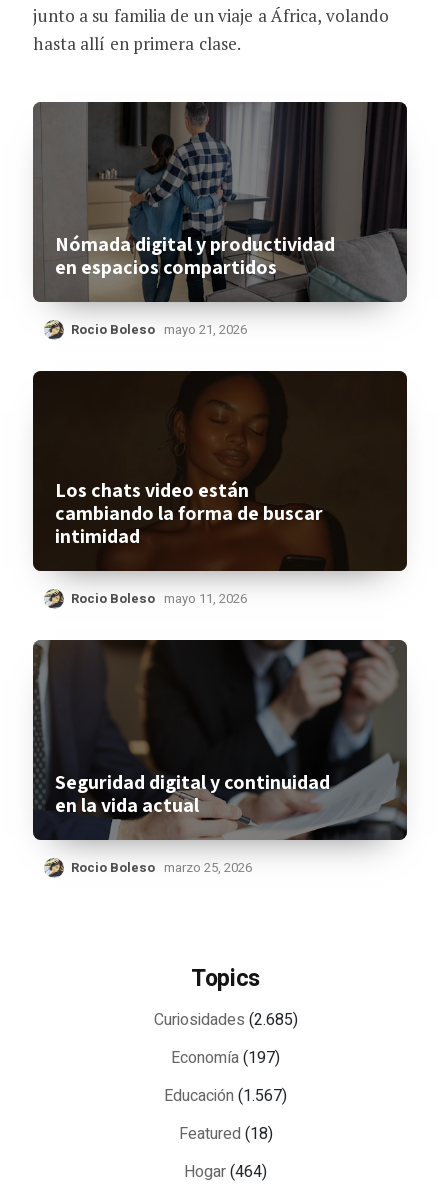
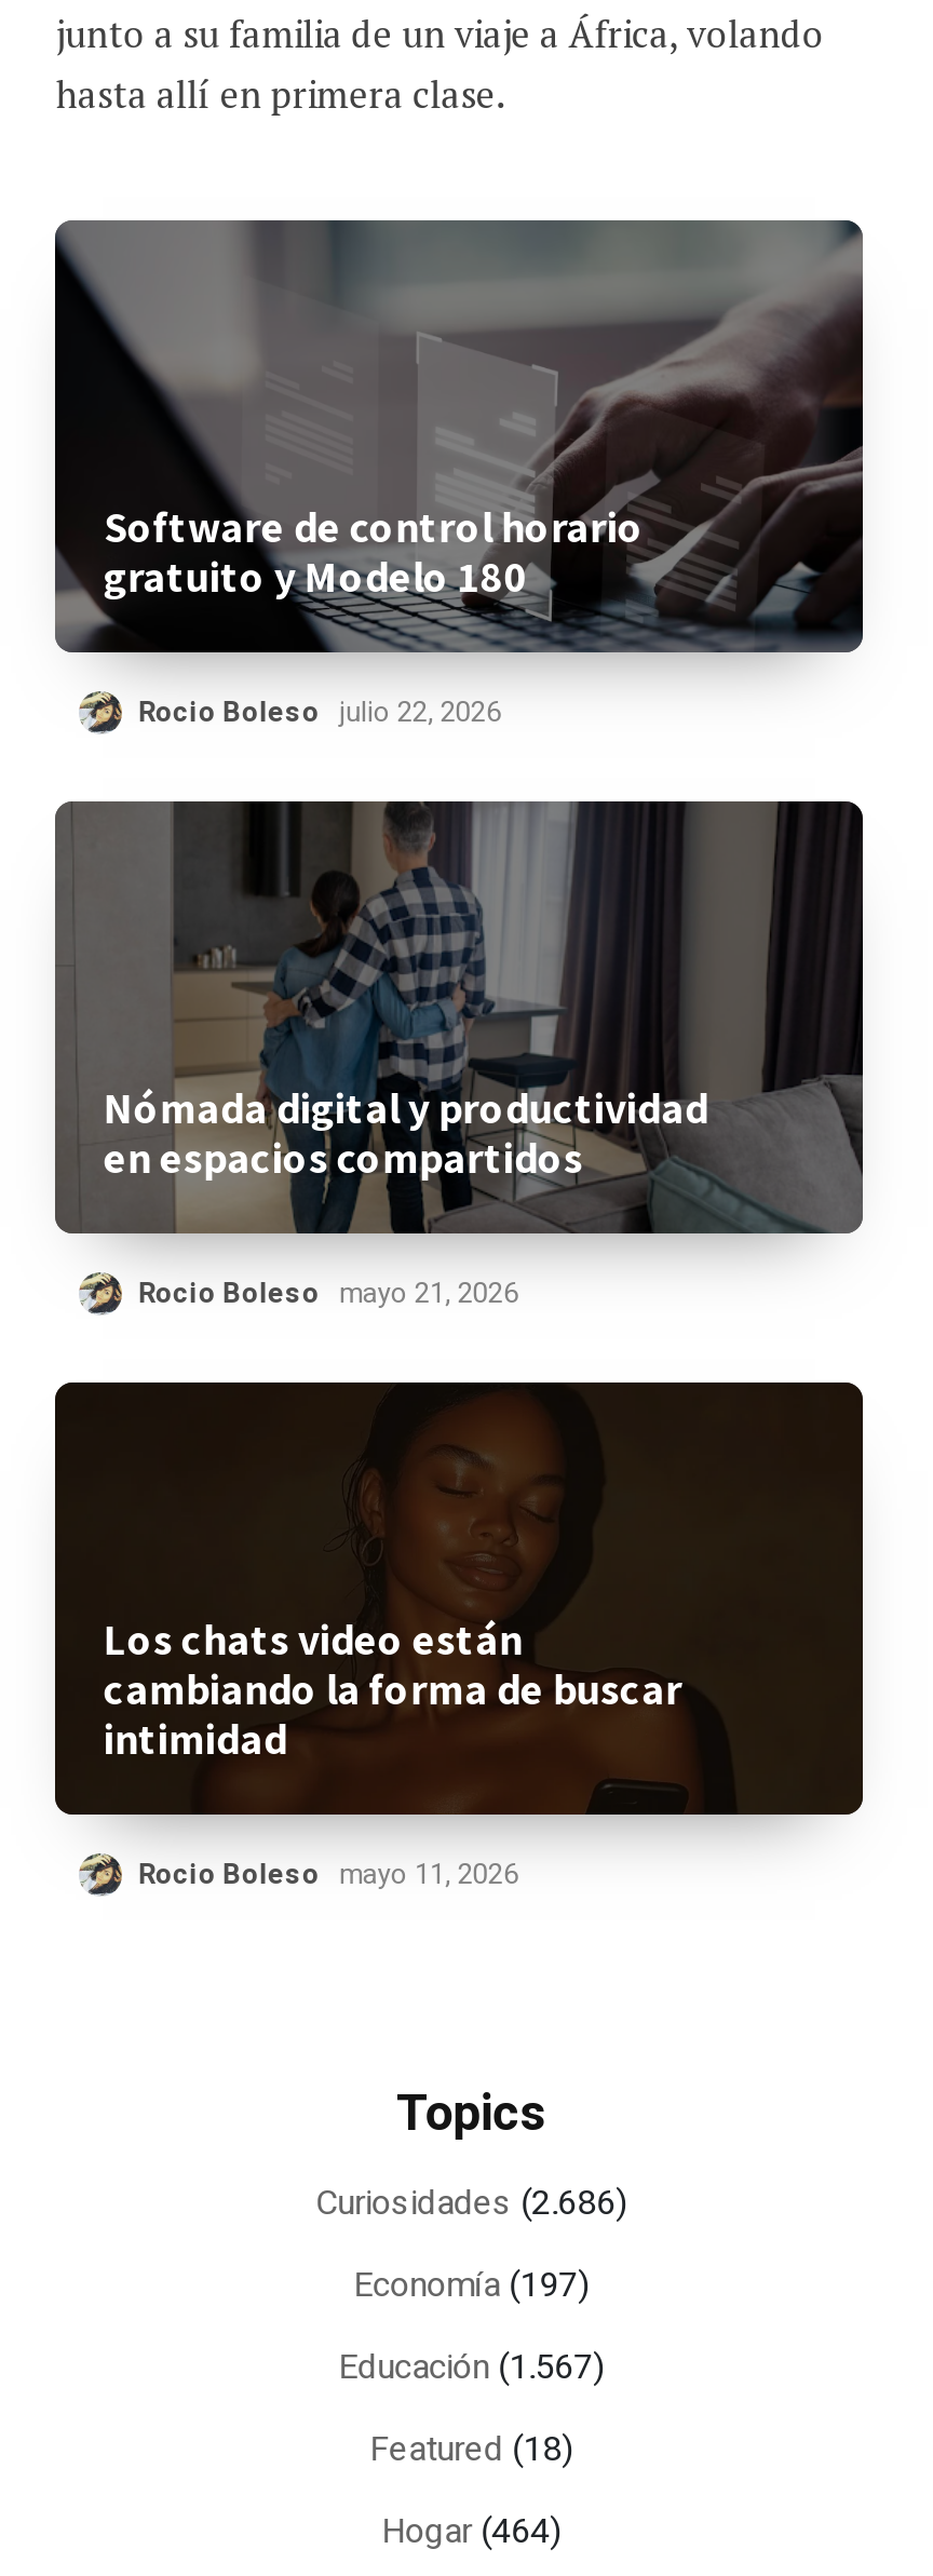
+ [image]
+ Software de control horario
+ gratuito y Modelo 180
+ Rocio Boleso julio 22, 2026

moved down: [image] | Nómada digital y productividad | en espacios compartidos | Rocio Boleso mayo 21, 2026 | Los chats video están | cambiando la forma de buscar | intimidad | Rocio Boleso mayo 11, 2026

- [image]
- Seguridad digital y continuidad
- en la vida actual
- Rocio Boleso marzo 25, 2026

- Curiosidades (2.685)
+ Curiosidades (2.686)
